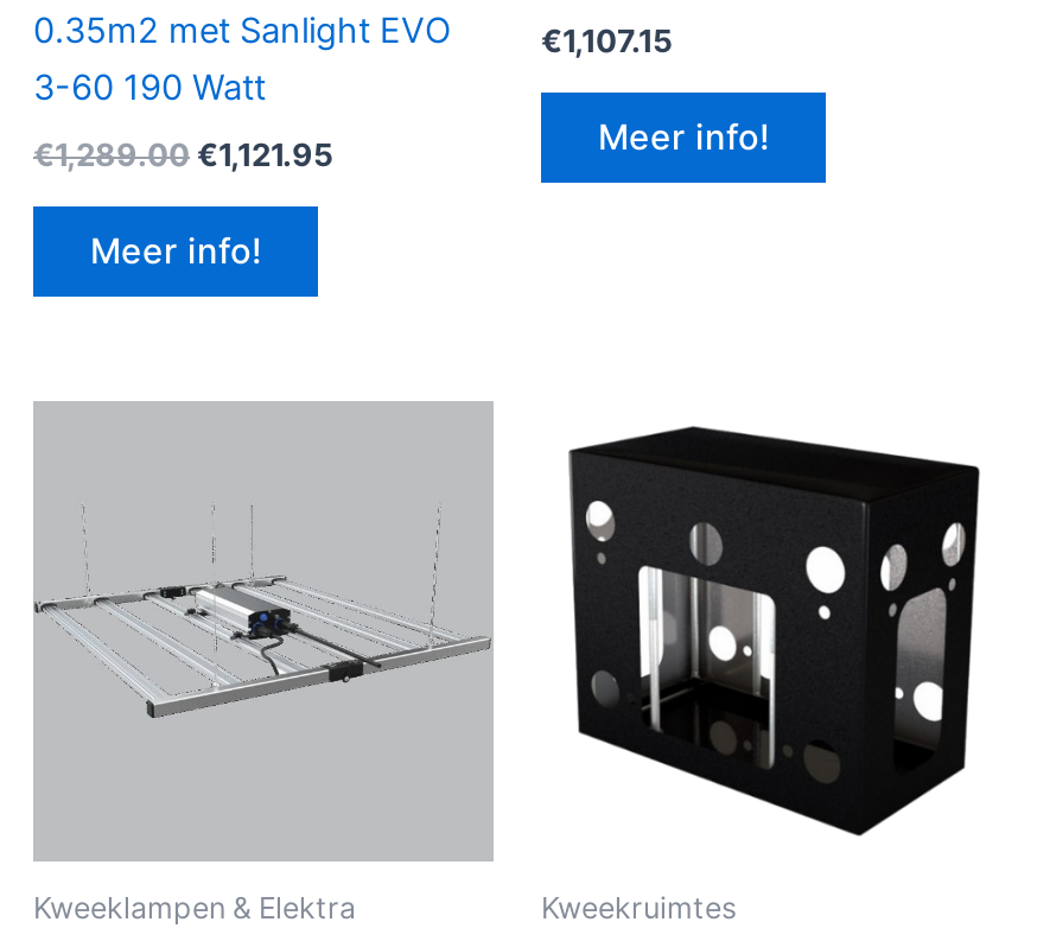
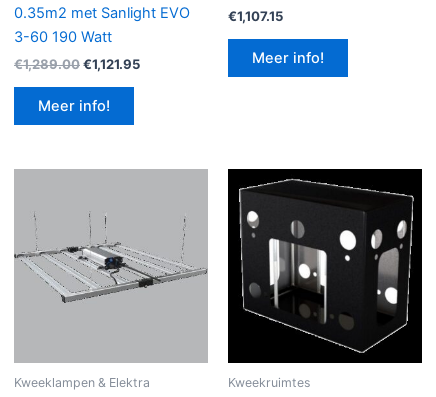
- [image]
+ [image]
